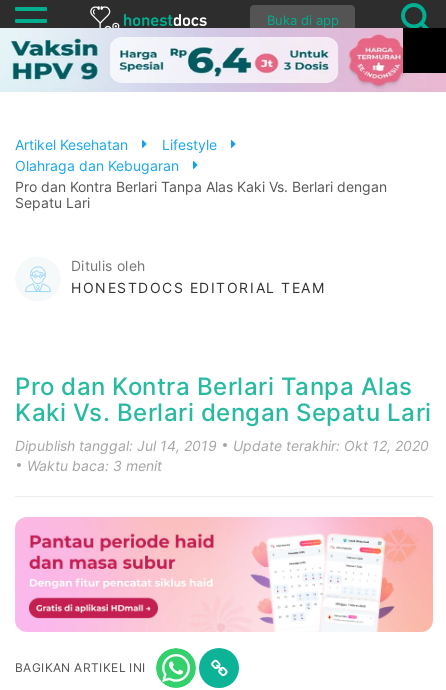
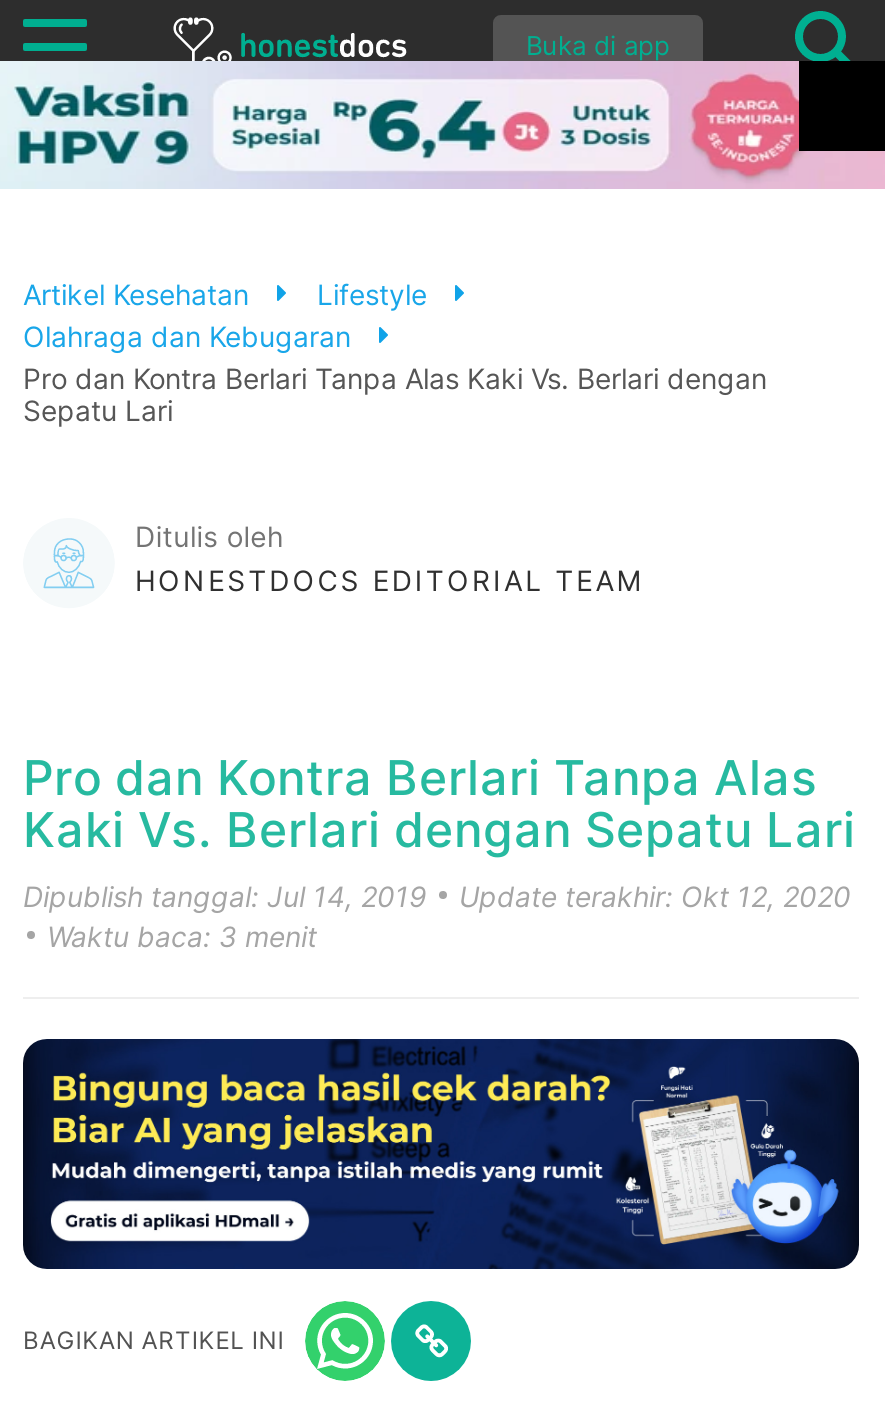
- [image]
+ [image]
